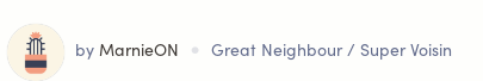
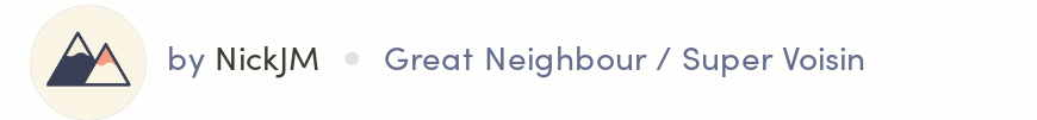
- [image]
- by MarnieON
+ [image]
+ by NickJM
